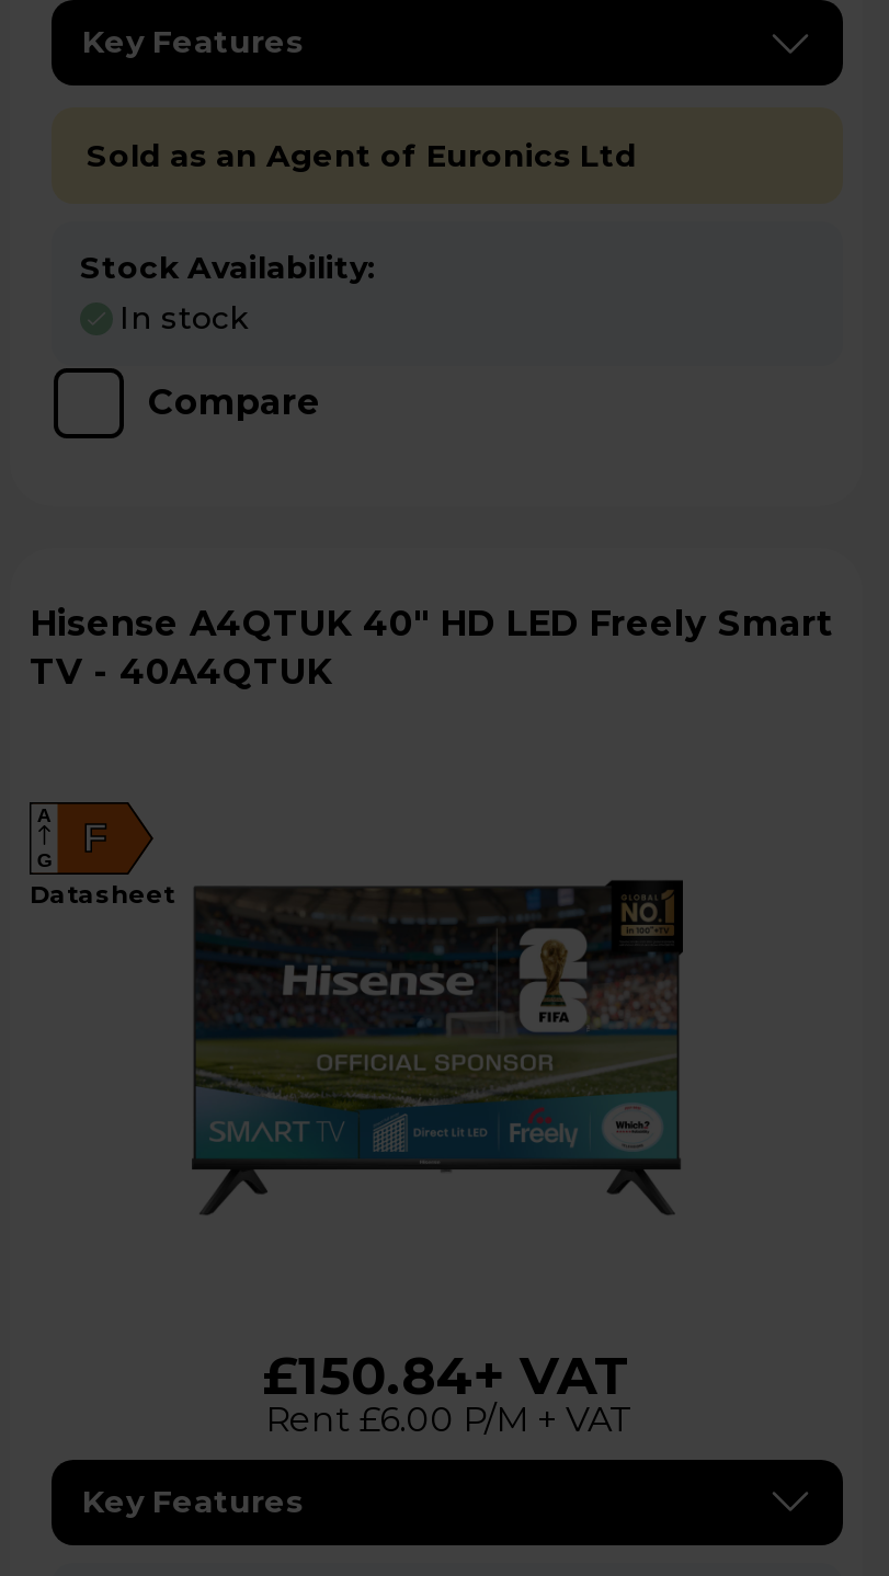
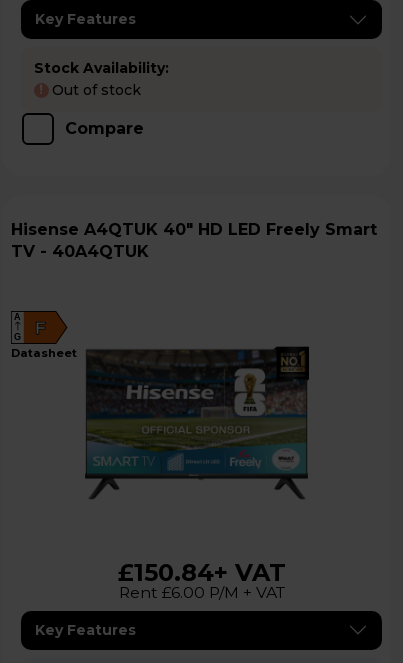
- Sold as an Agent of Euronics Ltd

- In stock
+ ! Out of stock
